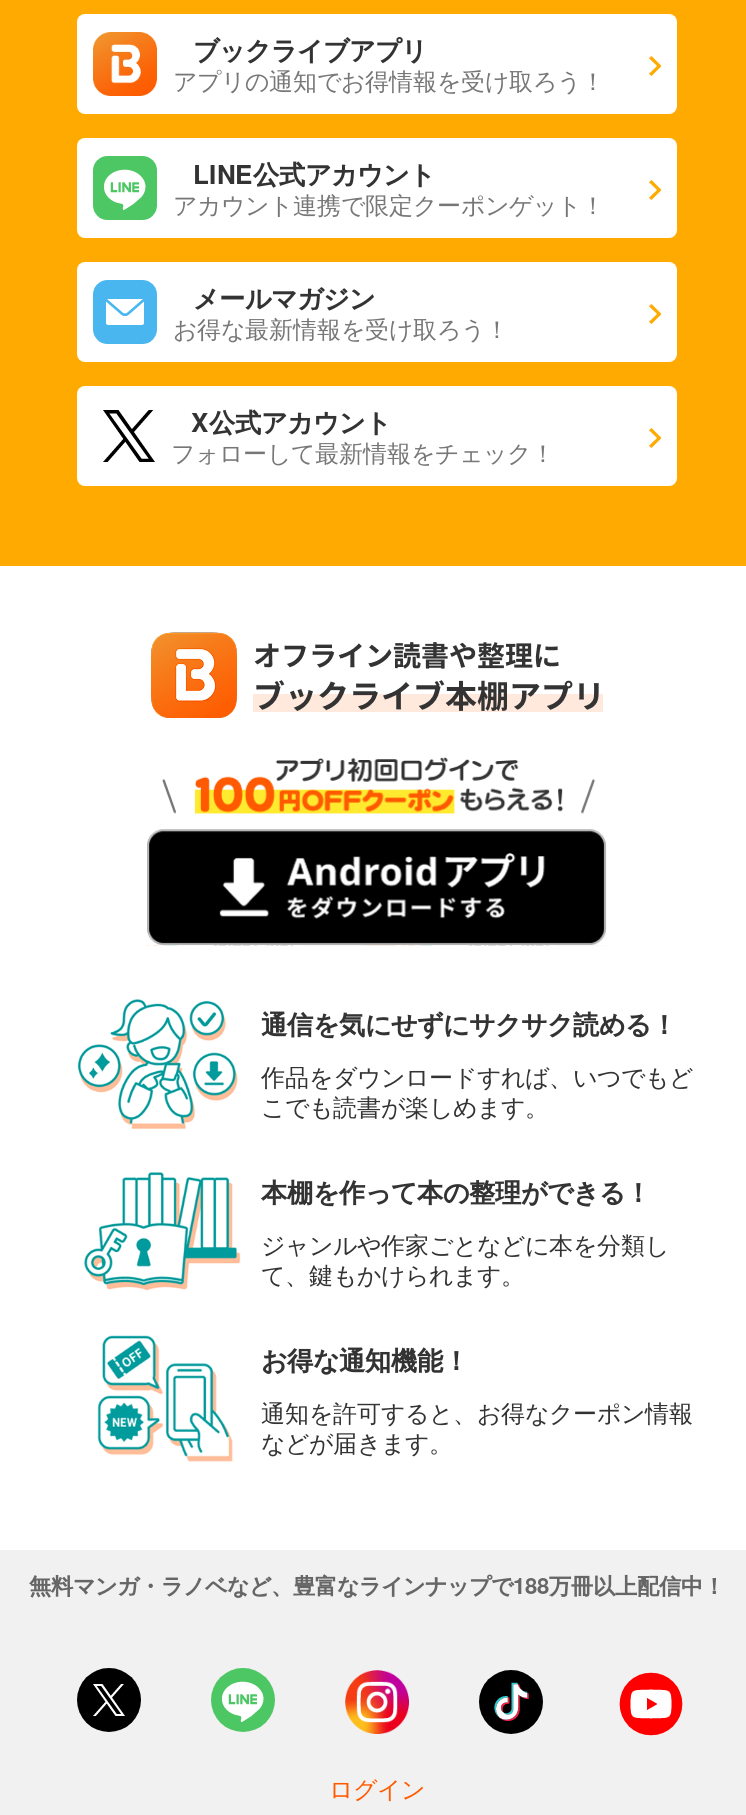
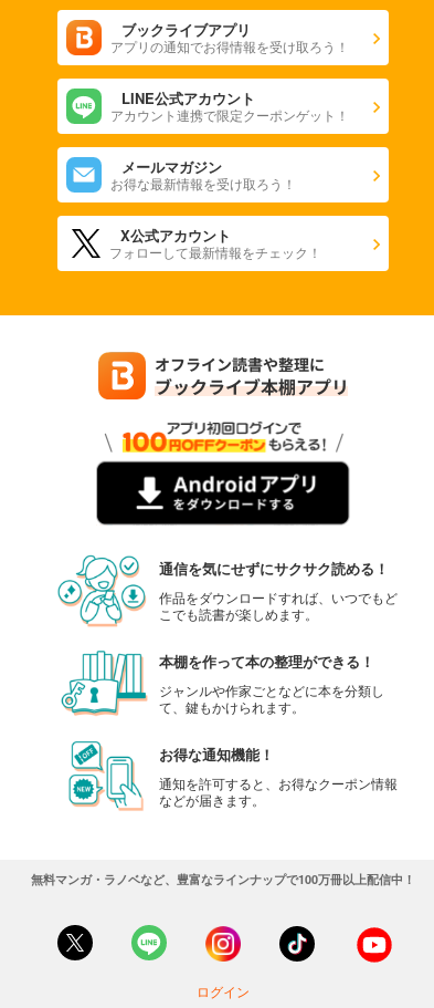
- 無料マンガ・ラノベなど、豊富なラインナップで188万冊以上配信中！
+ 無料マンガ・ラノベなど、豊富なラインナップで100万冊以上配信中！
